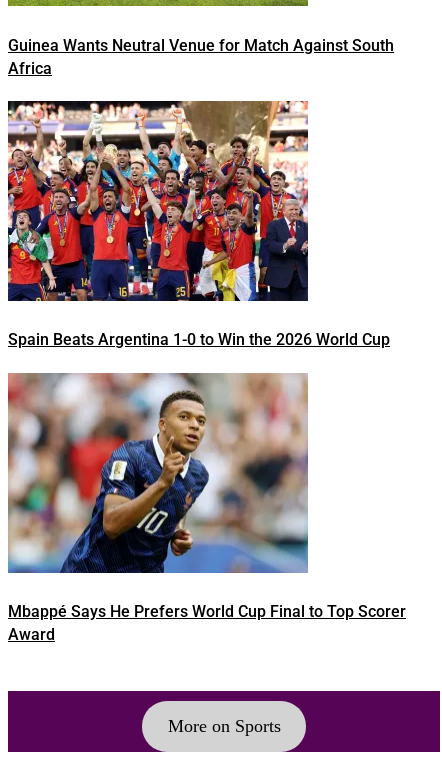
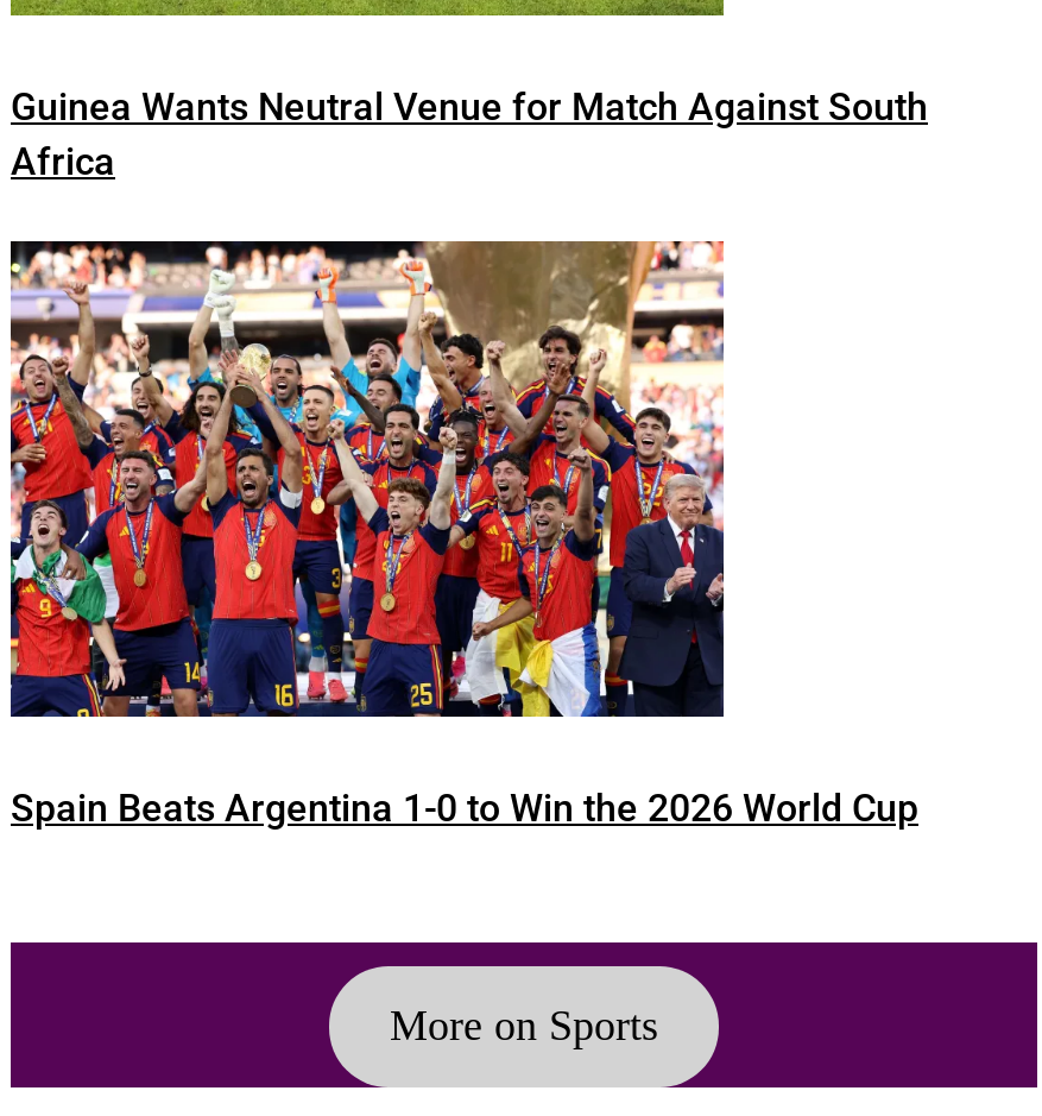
- [image]
- Mbappé Says He Prefers World Cup Final to Top Scorer
- Award
